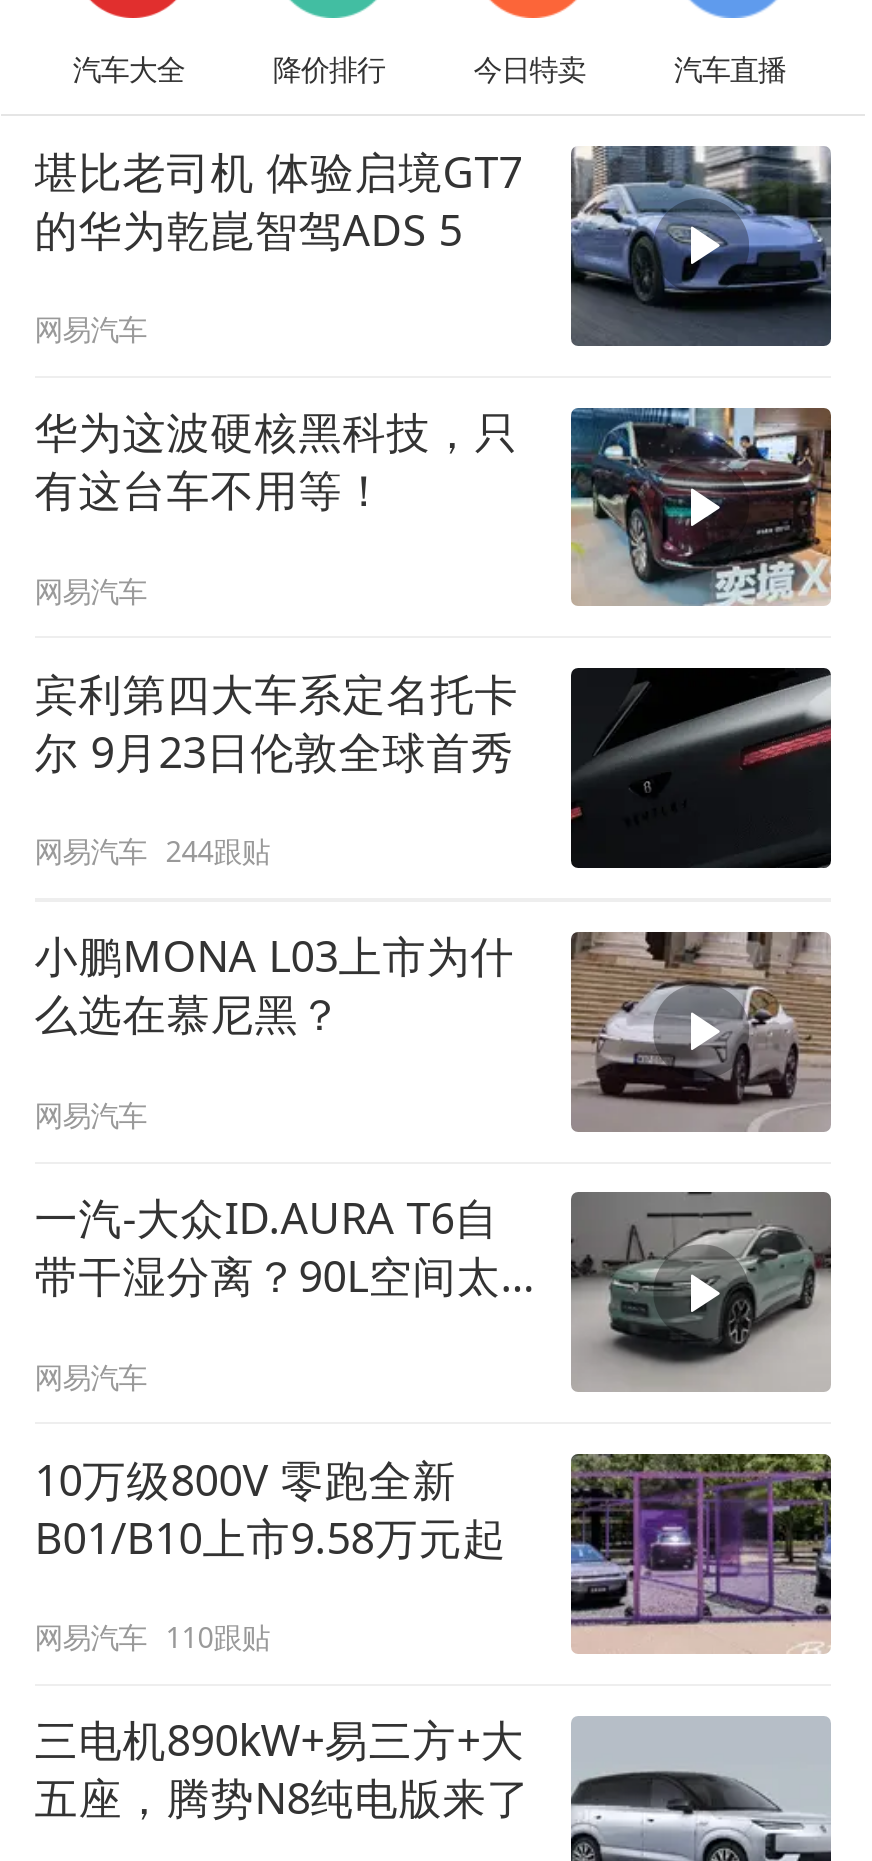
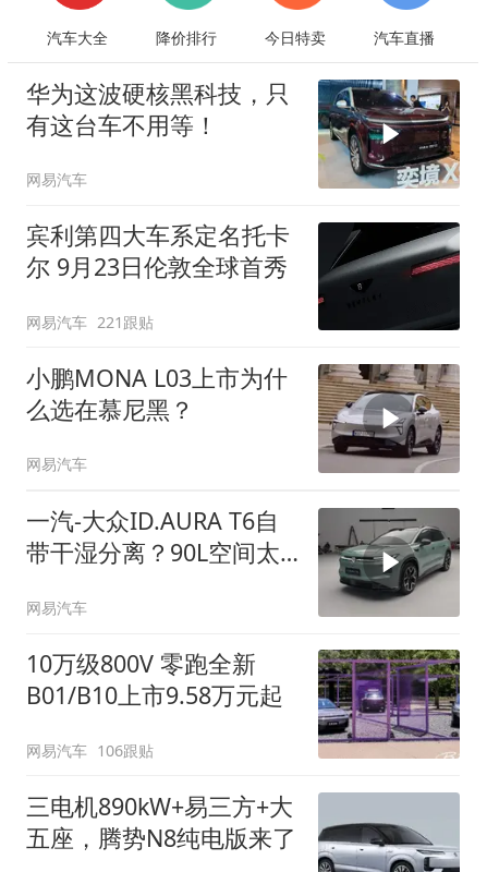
- [image]
- 堪比老司机 体验启境GT7
- 的华为乾崑智驾ADS 5
- 网易汽车

- 网易汽车 244跟贴
+ 网易汽车 221跟贴

- 网易汽车 110跟贴
+ 网易汽车 106跟贴
